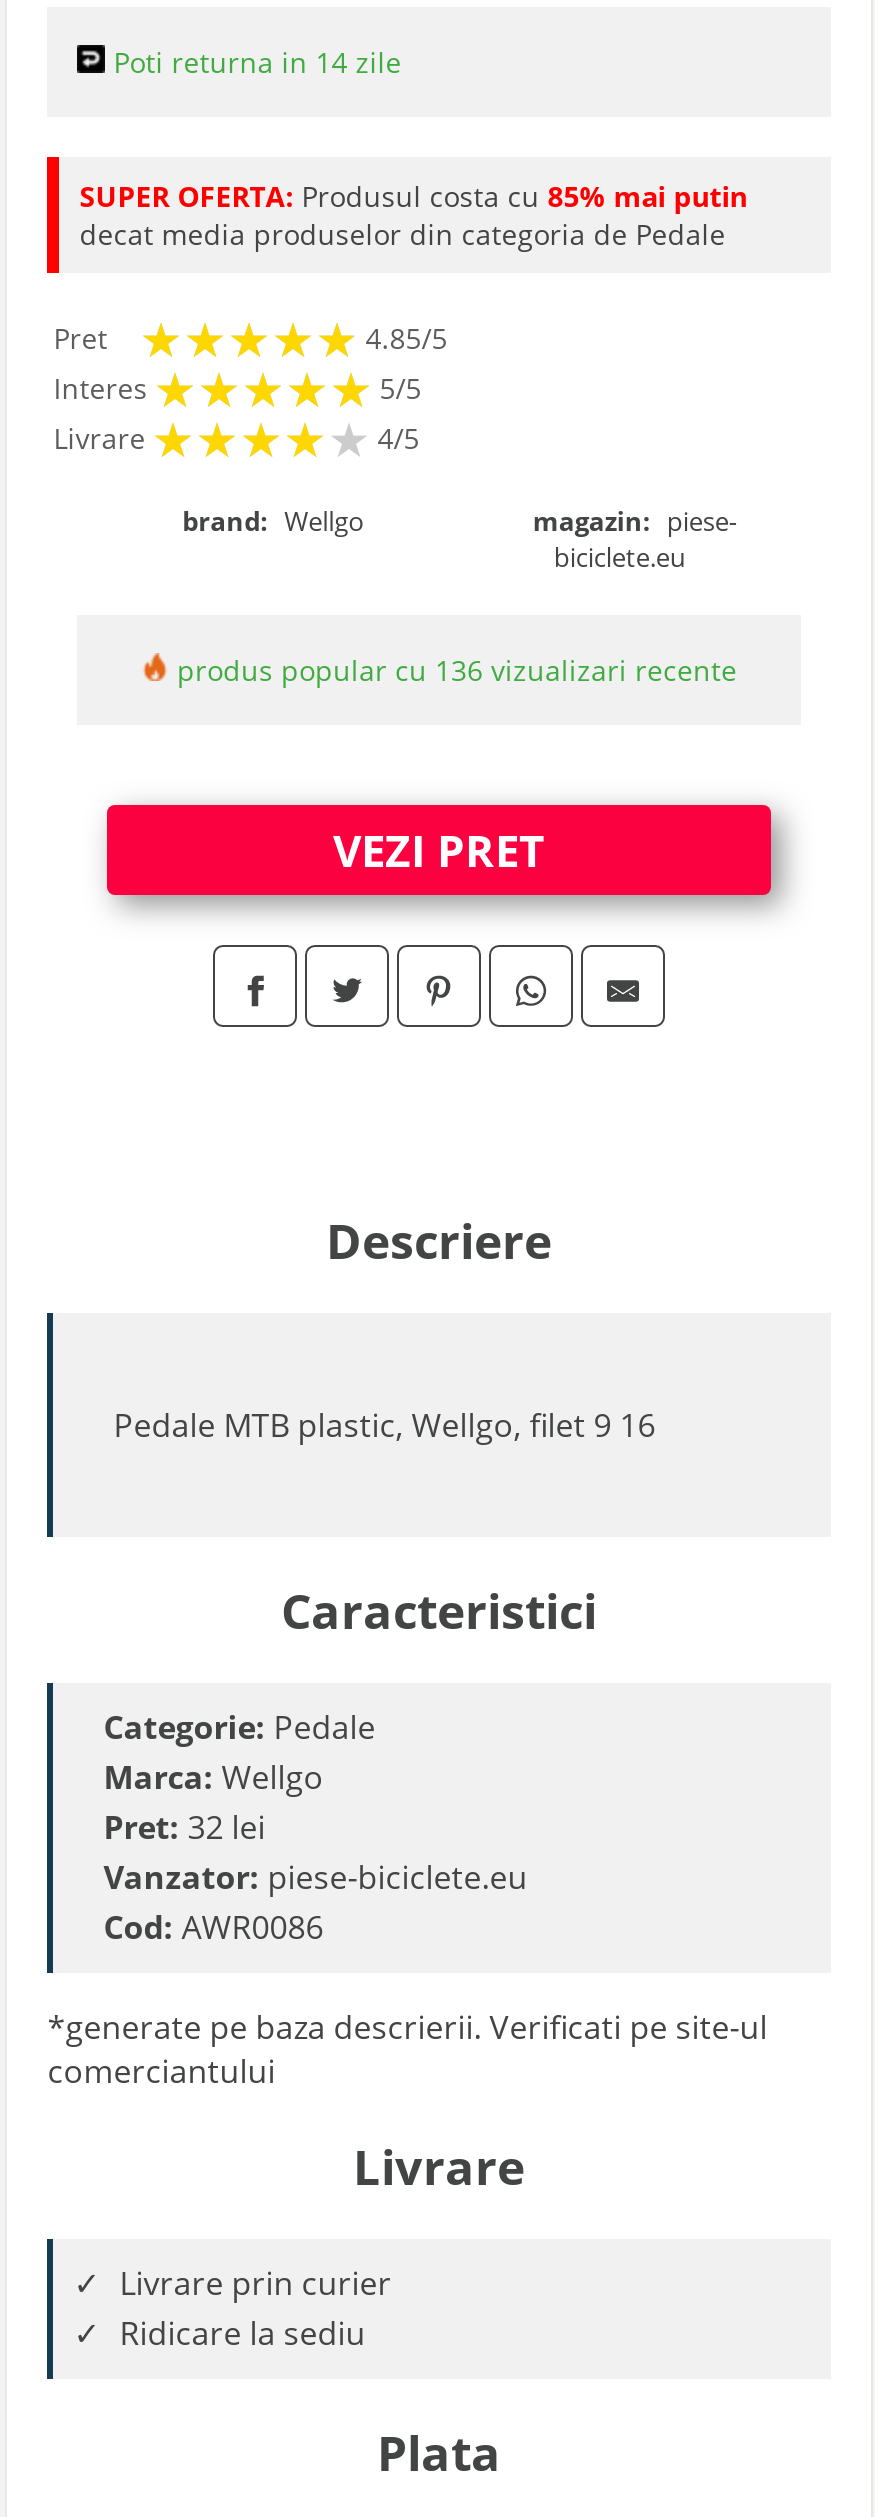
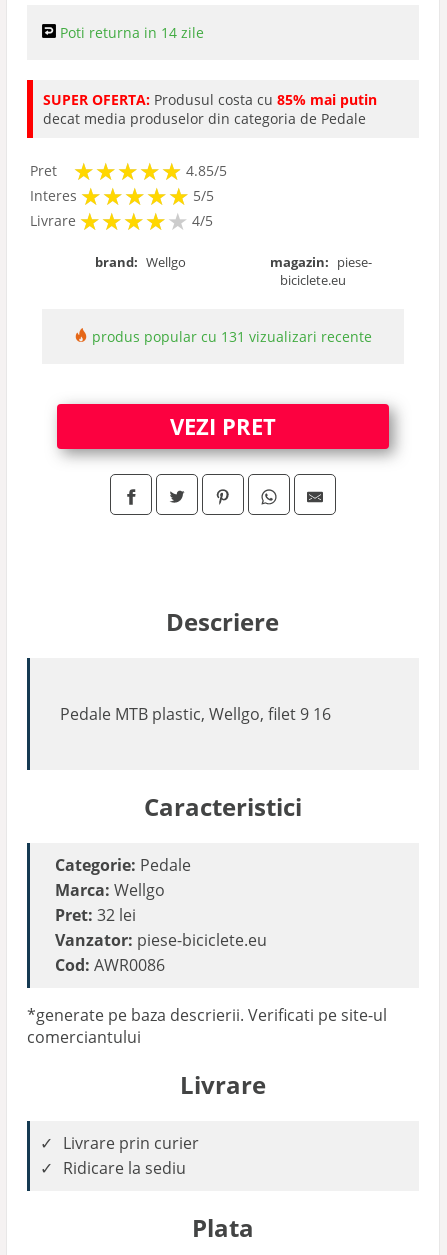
- produs popular cu 136 vizualizari recente
+ produs popular cu 131 vizualizari recente
